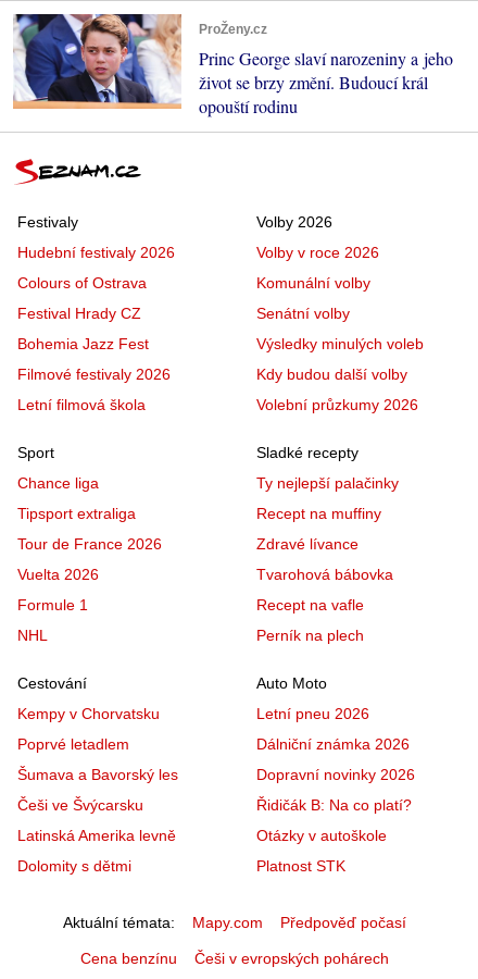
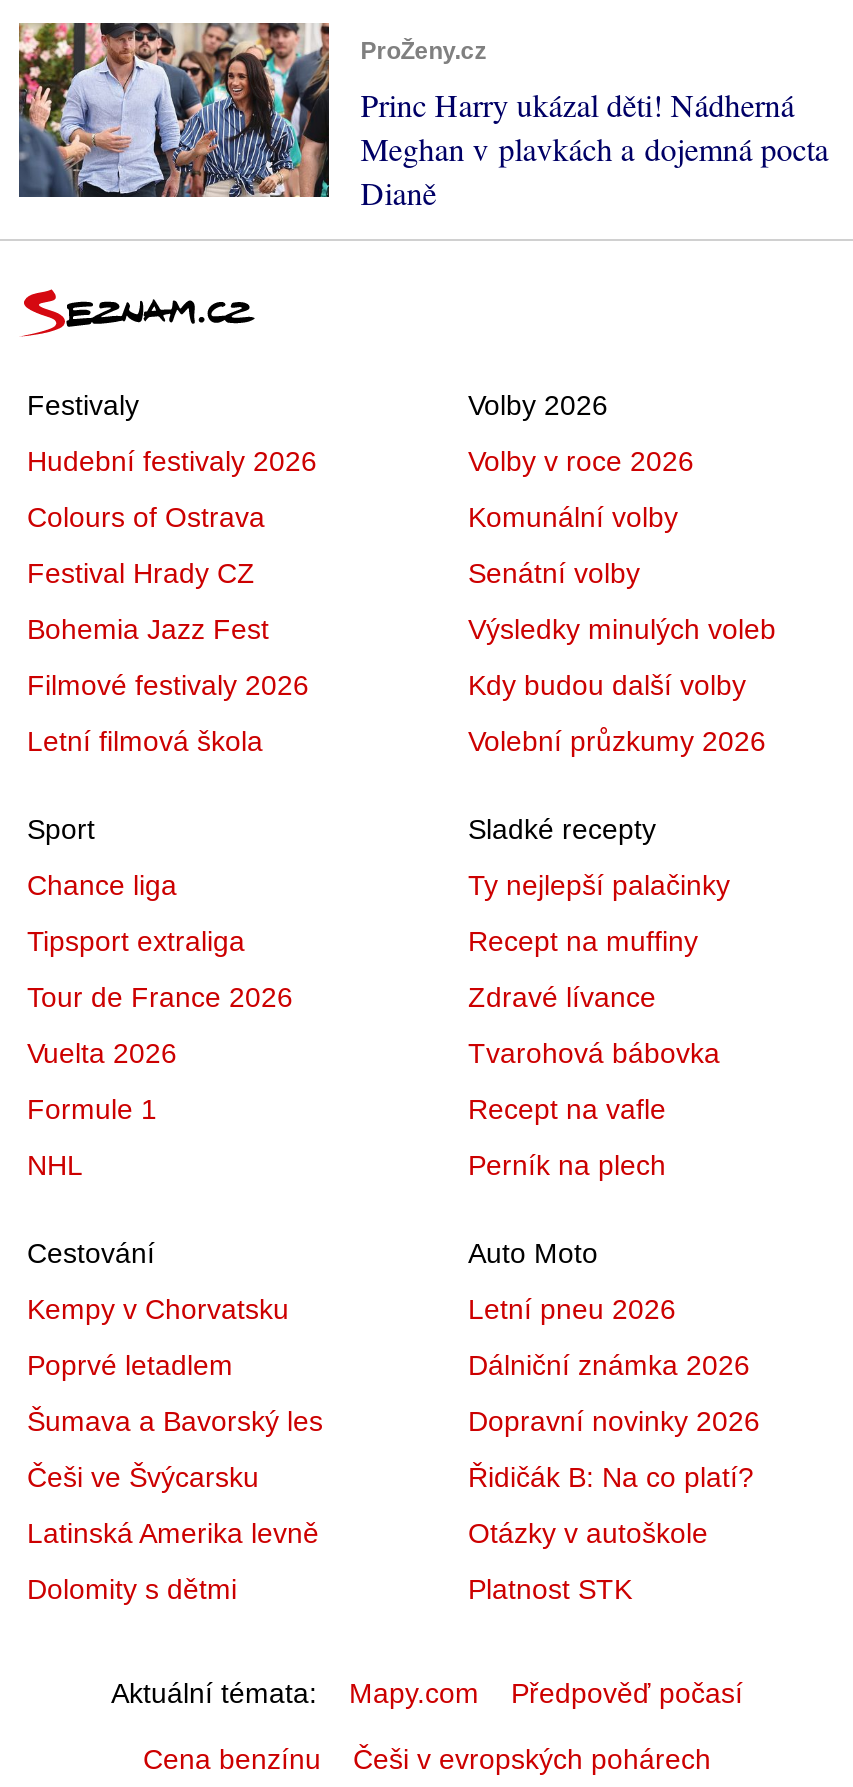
- [image]
- Princ George slaví narozeniny a jeho
- život se brzy změní. Budoucí král
- opouští rodinu
+ [image]
+ Princ Harry ukázal děti! Nádherná
+ Meghan v plavkách a dojemná pocta
+ Dianě
